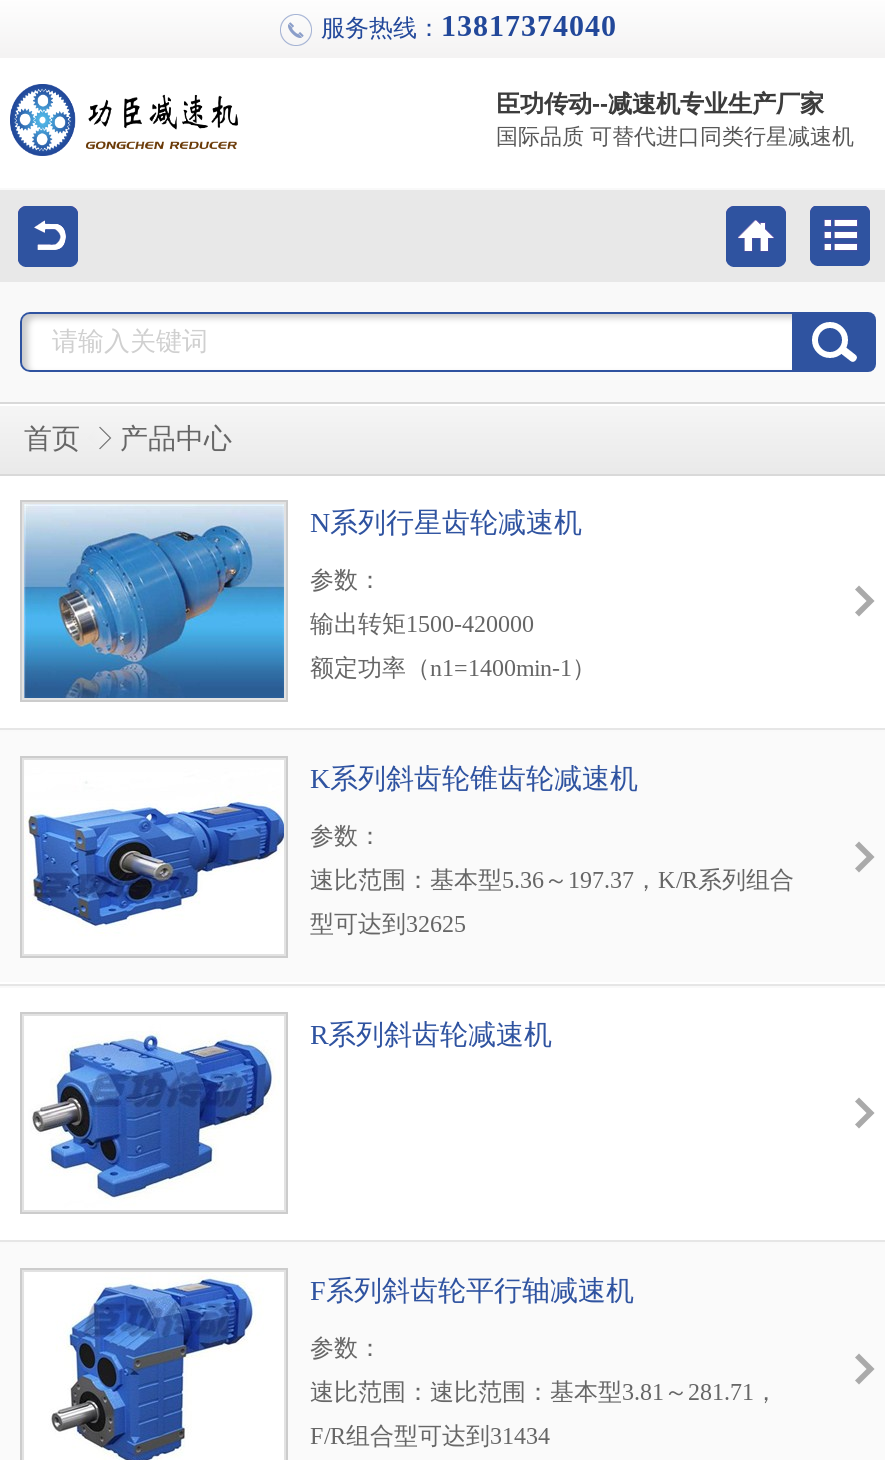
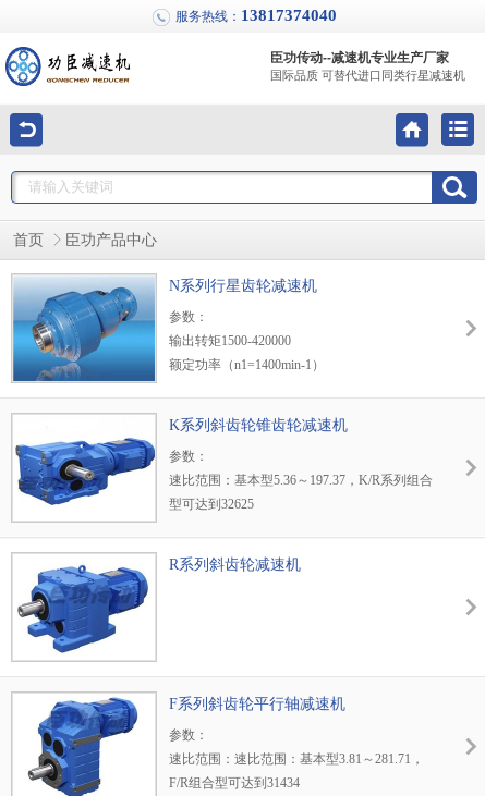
- 产品中心
+ 臣功产品中心
